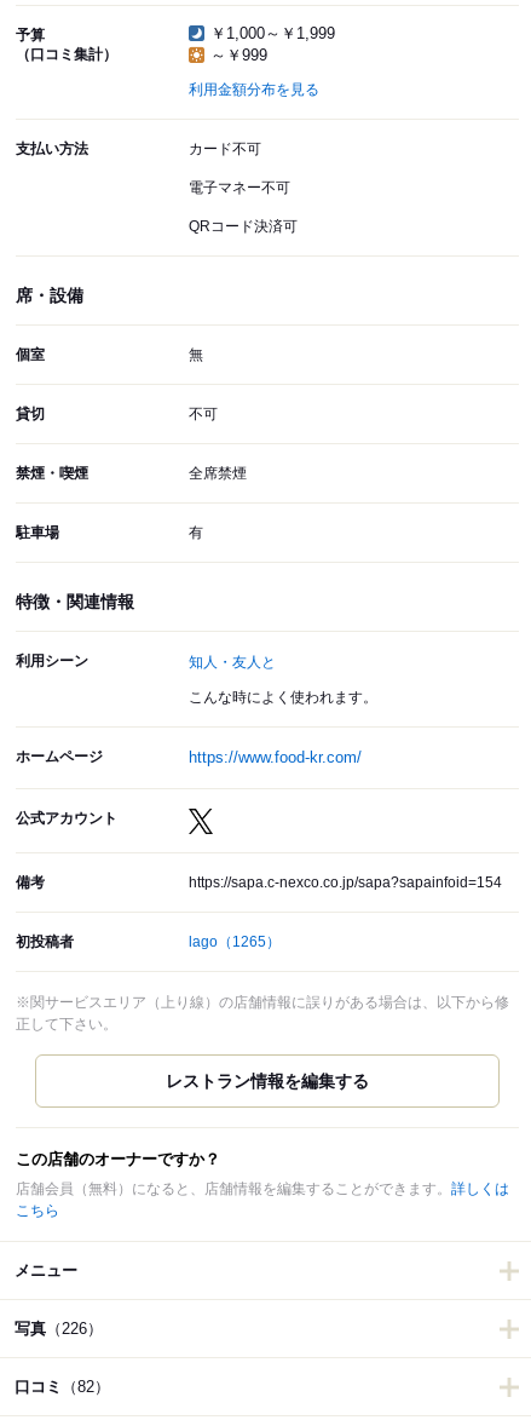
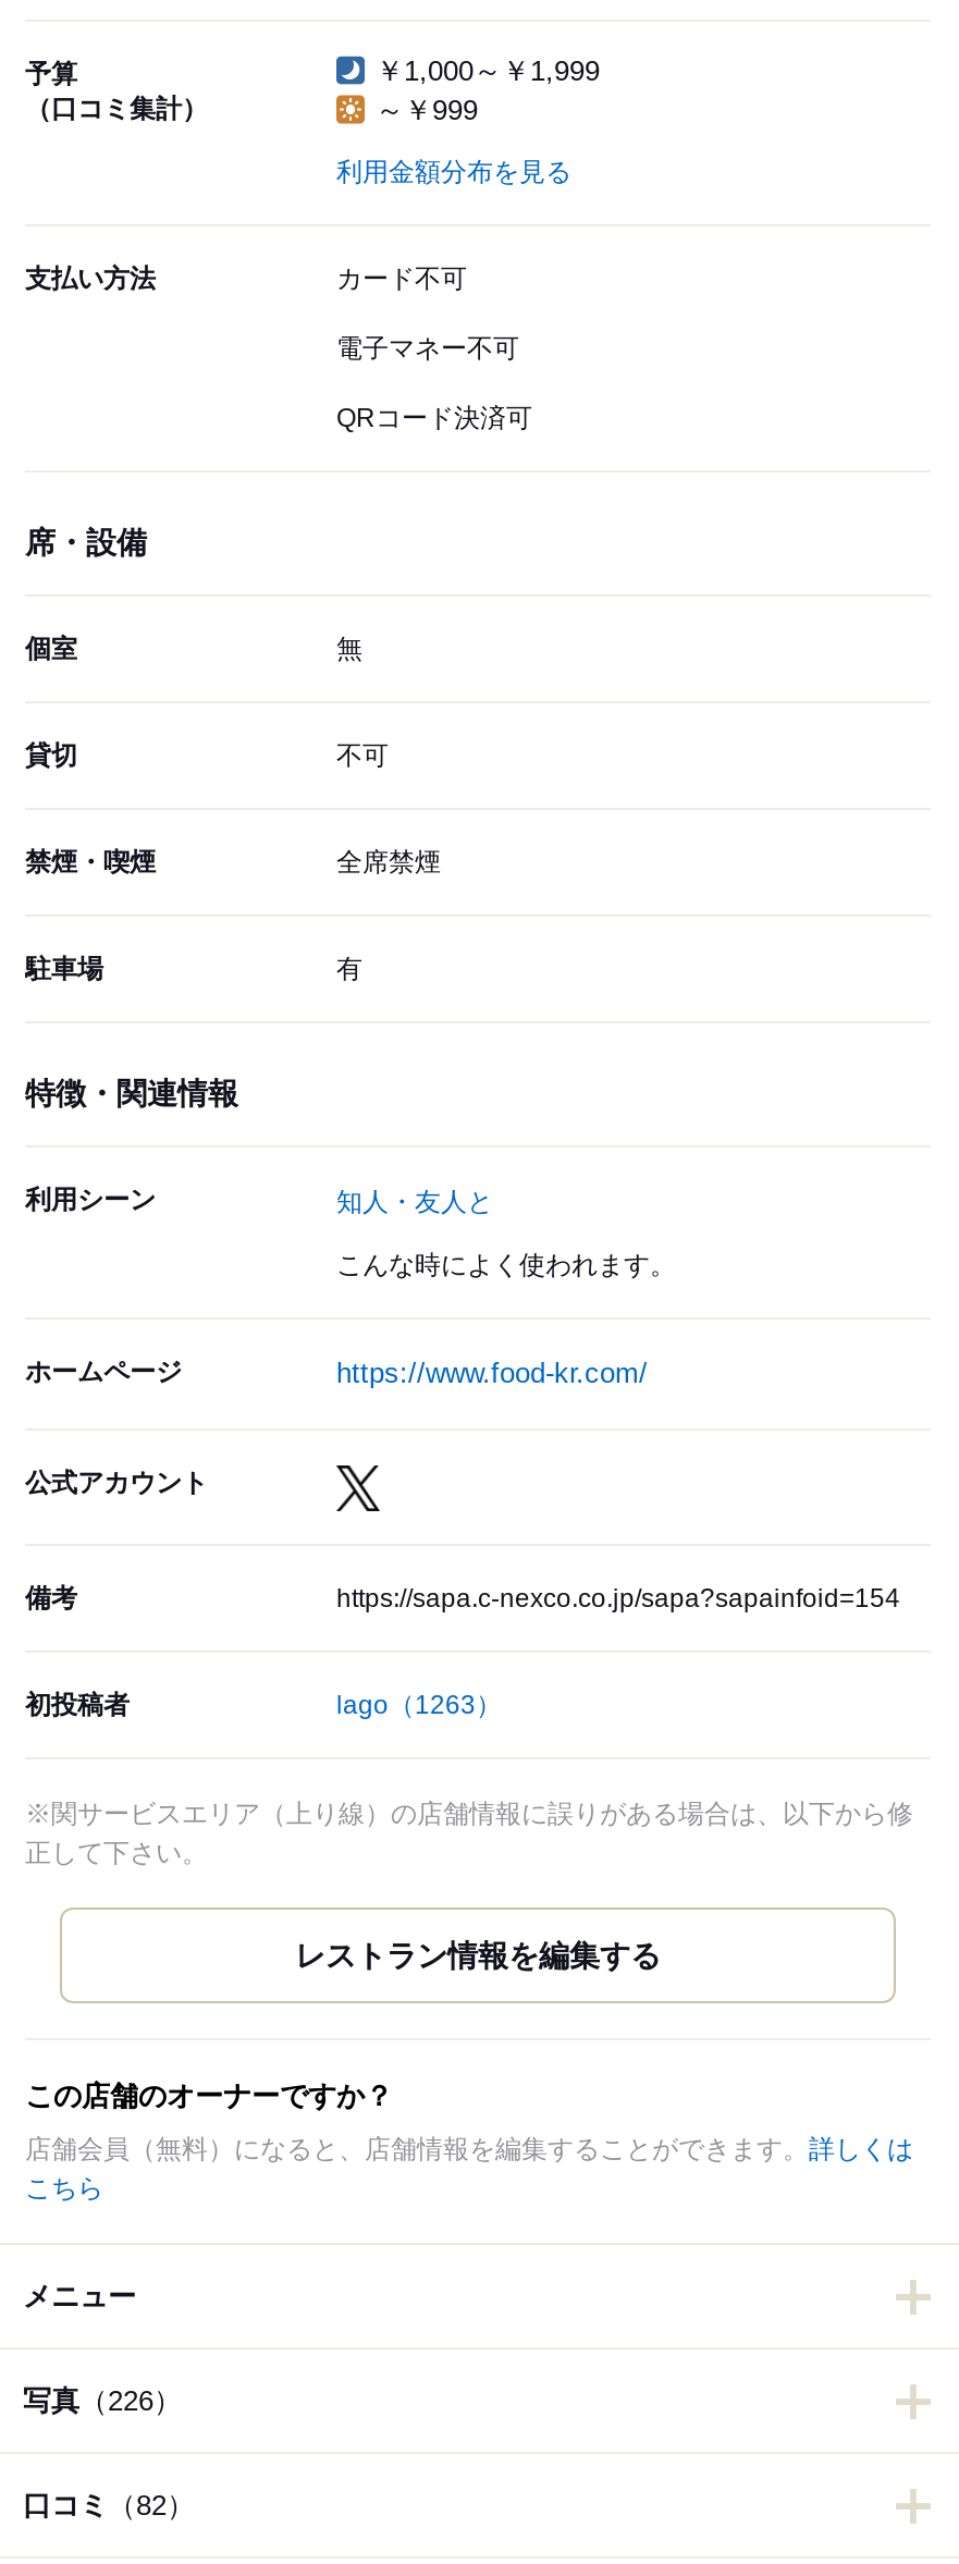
- lago（1265）
+ lago（1263）
